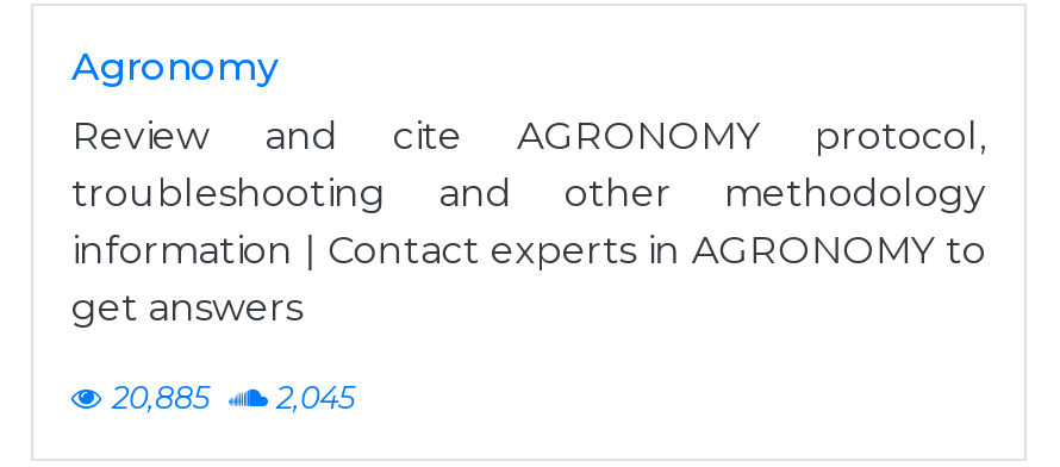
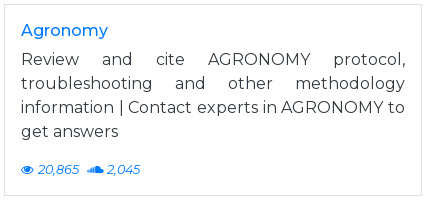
- 20,885 2,045
+ 20,865 2,045
